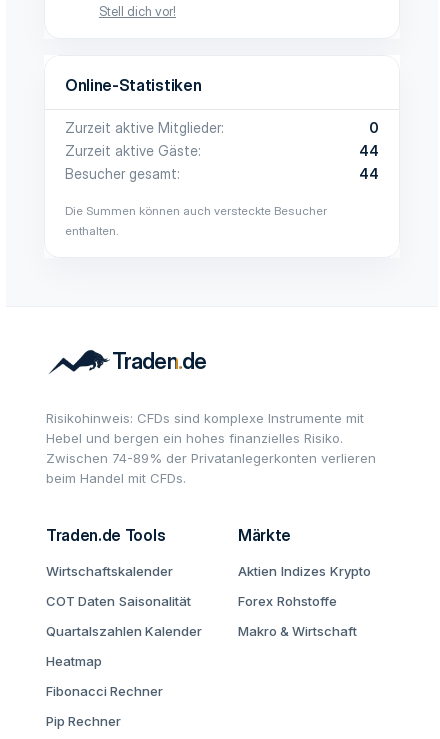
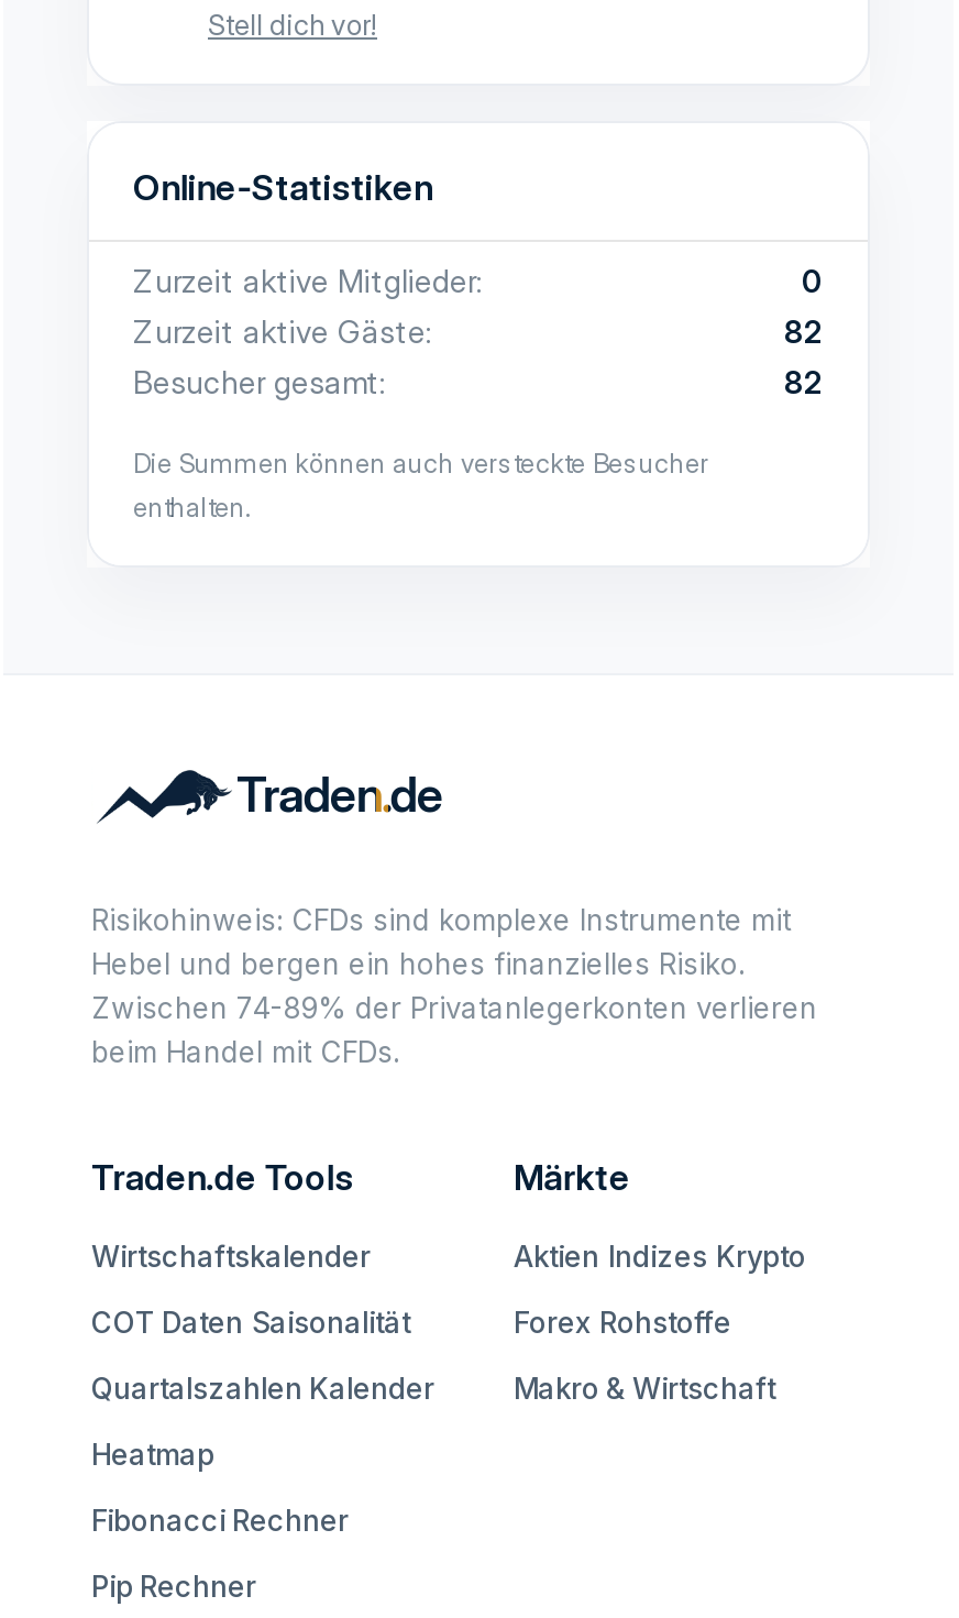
- 44
+ 82

- 44
+ 82
